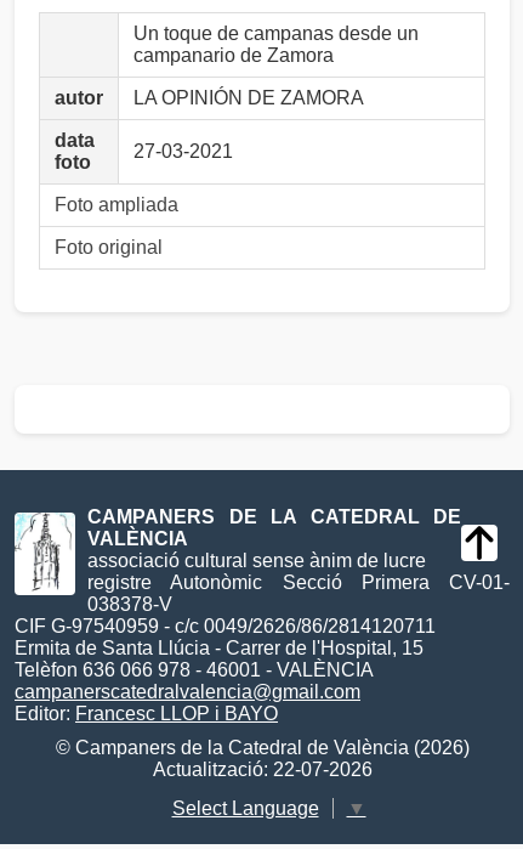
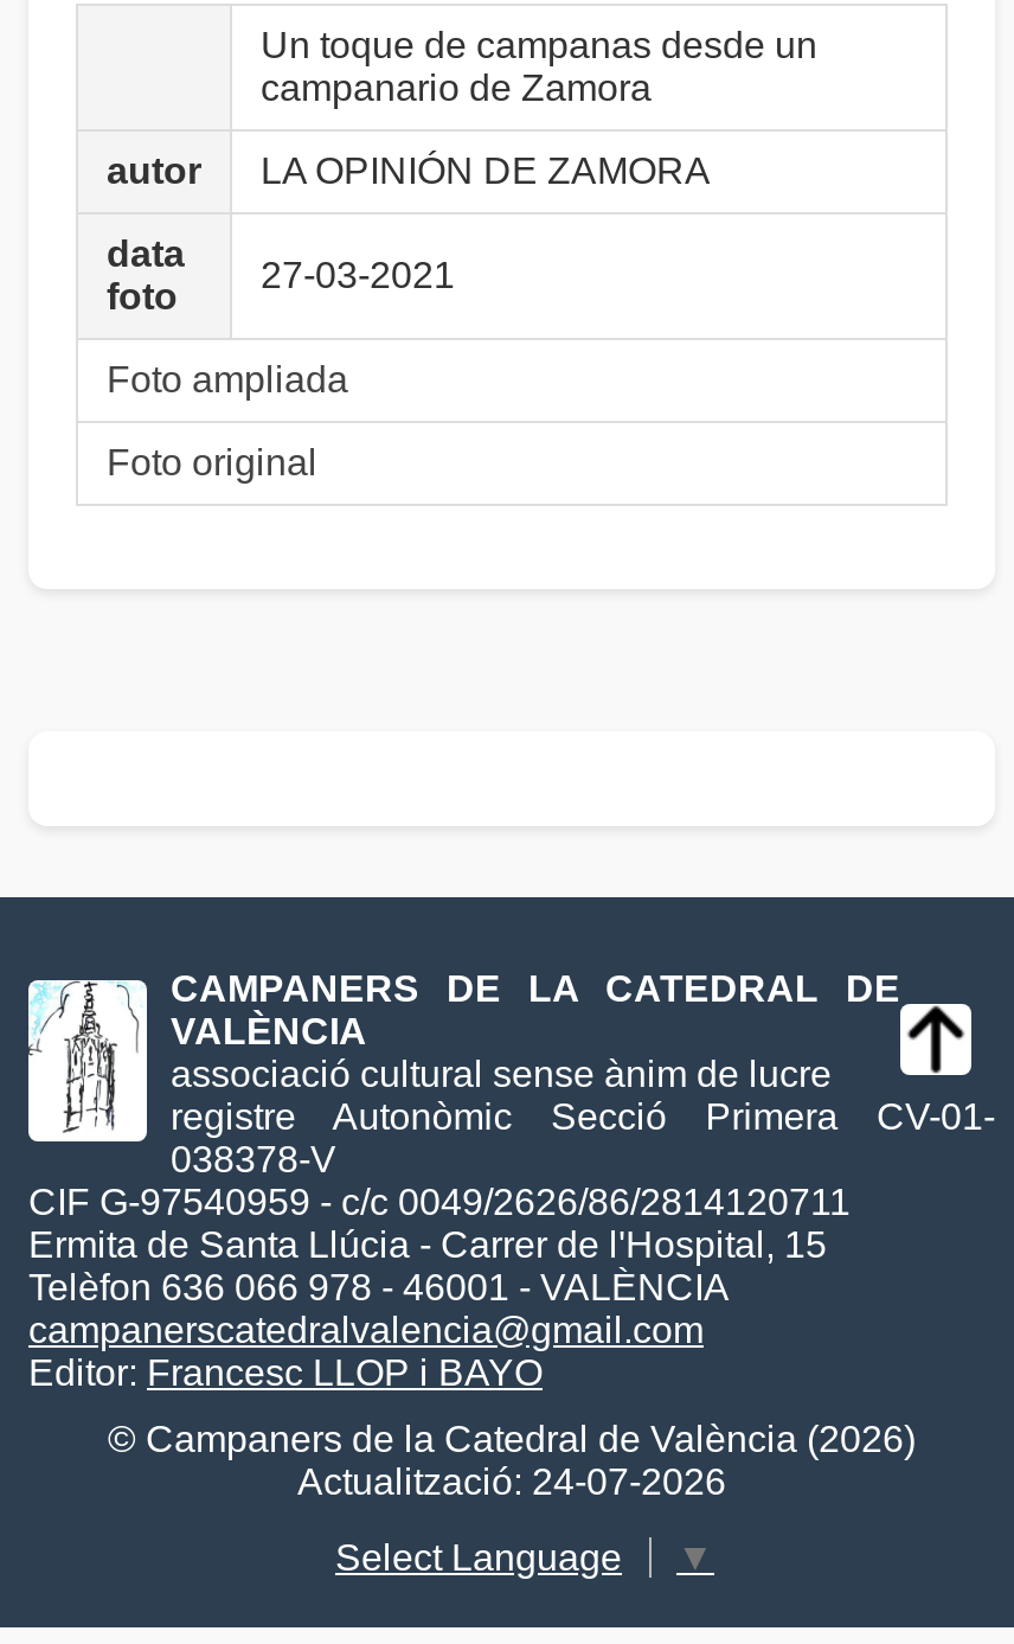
- Actualització: 22-07-2026
+ Actualització: 24-07-2026
